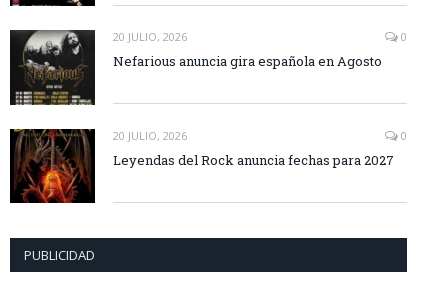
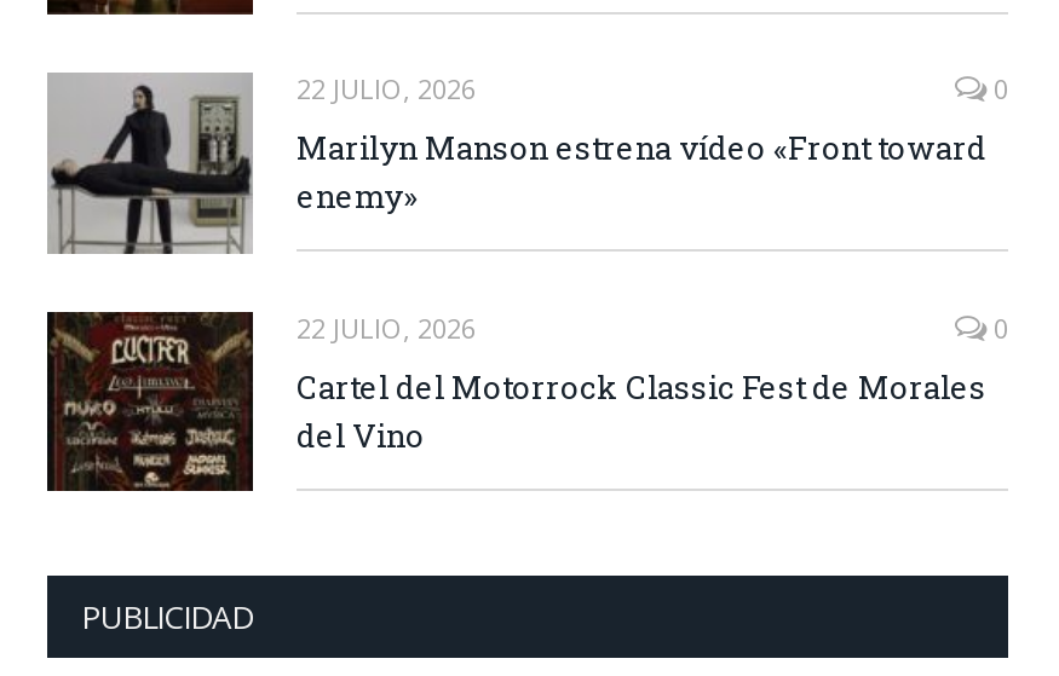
- [image]
- 20 JULIO, 2026
+ [image]
+ 22 JULIO, 2026

- Nefarious anuncia gira española en Agosto
+ Marilyn Manson estrena vídeo «Front toward
+ enemy»

- [image]
- 20 JULIO, 2026
+ [image]
+ 22 JULIO, 2026

- Leyendas del Rock anuncia fechas para 2027
+ Cartel del Motorrock Classic Fest de Morales
+ del Vino
